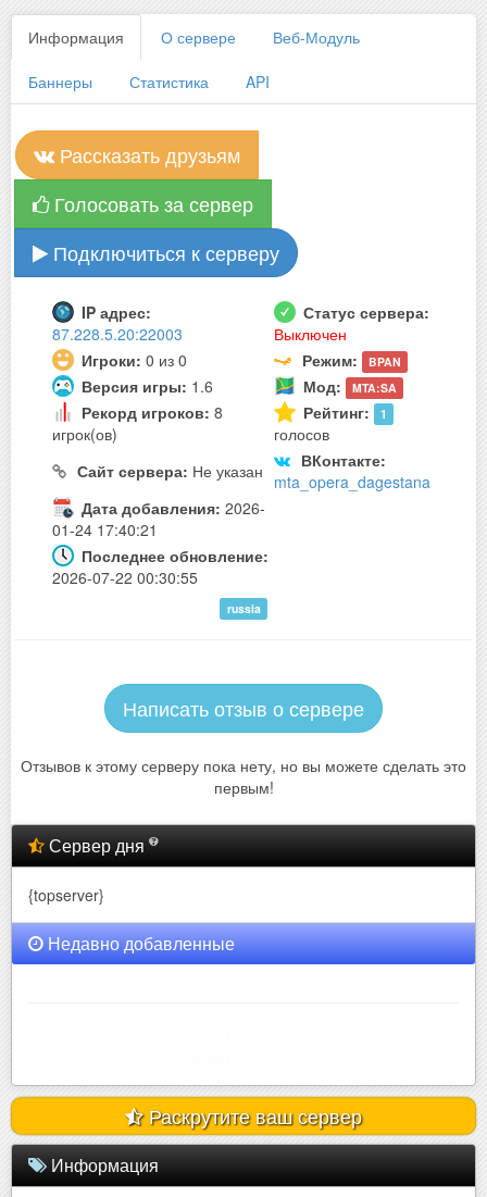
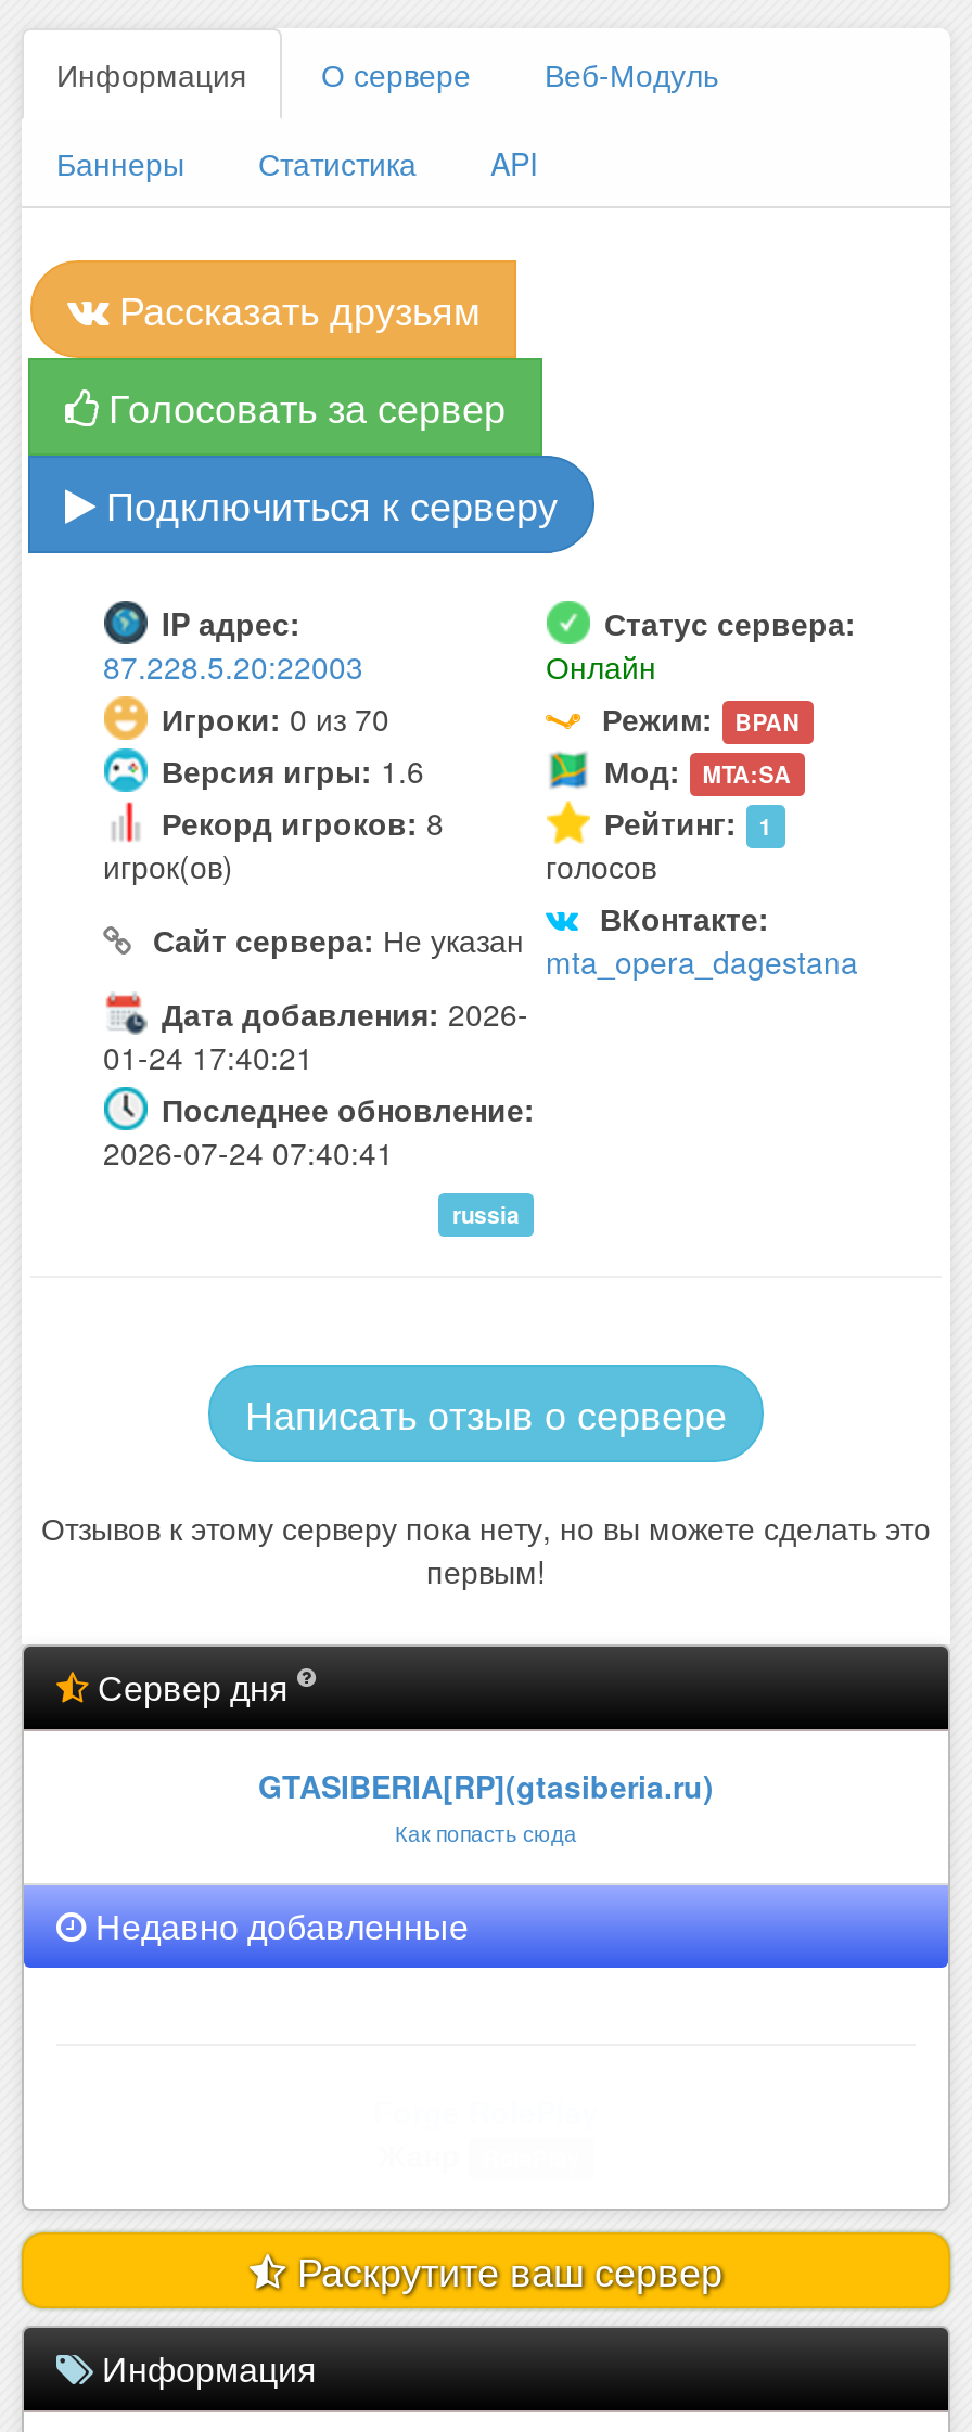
- Выключен
- Игроки: 0 из 0
+ Онлайн
+ Игроки: 0 из 70

- 2026-07-22 00:30:55
+ 2026-07-24 07:40:41

- {topserver}
+ GTASIBERIA[RP](gtasiberia.ru)
+ Как попасть сюда
